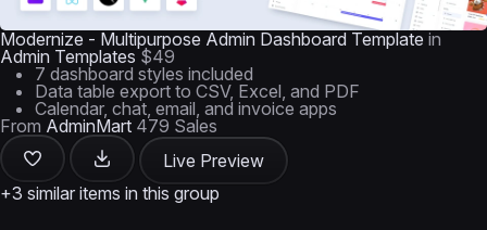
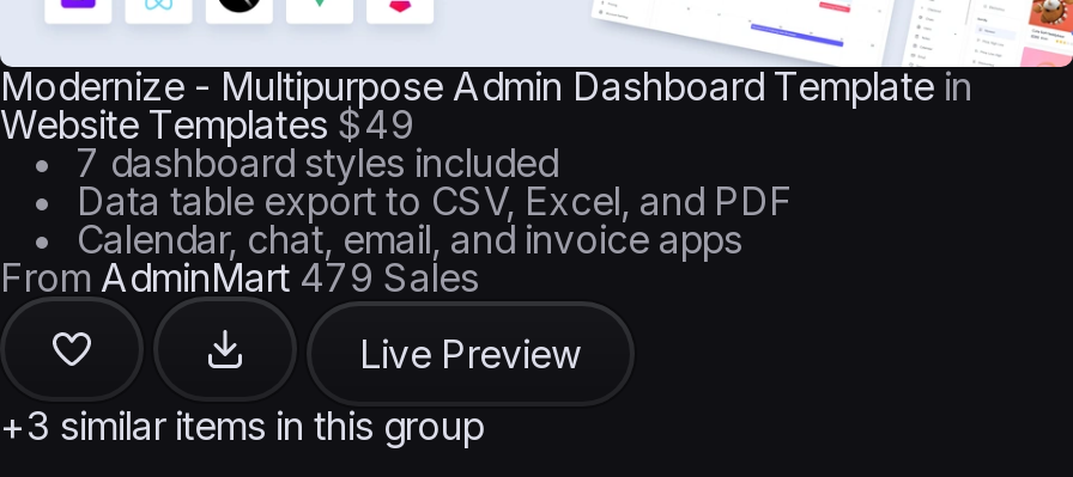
- Admin Templates $49
+ Website Templates $49
